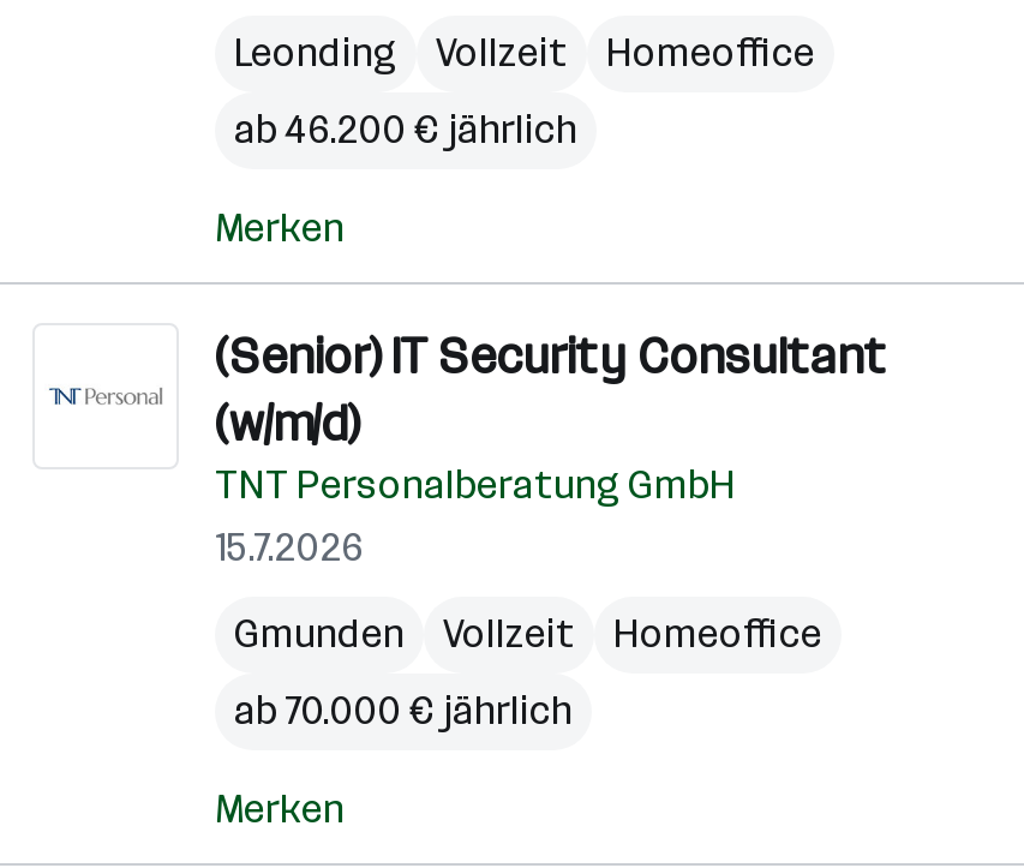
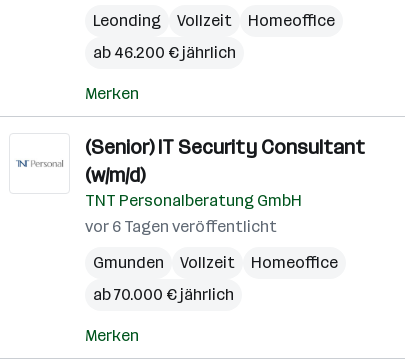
- 15.7.2026
+ vor 6 Tagen veröffentlicht
